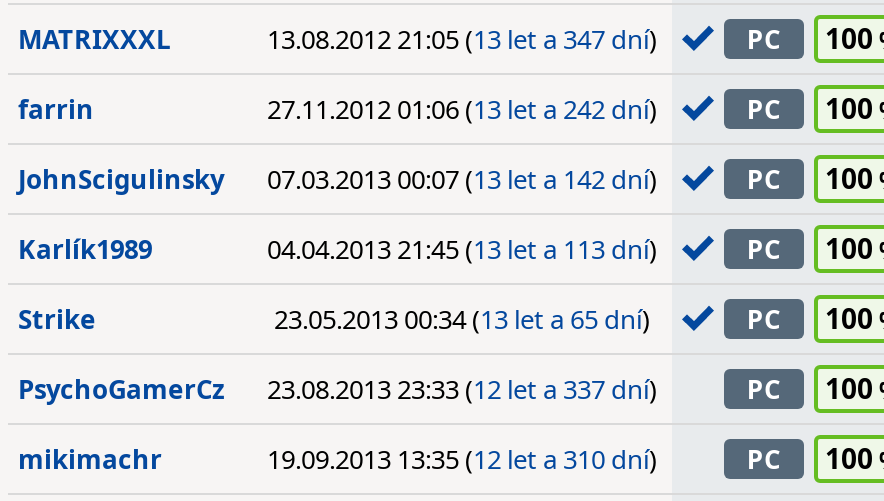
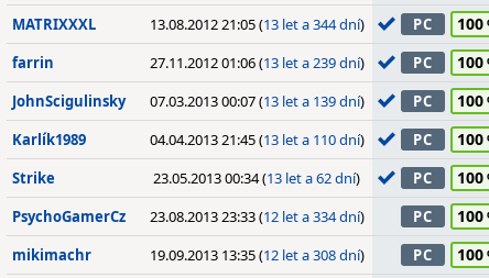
- 13.08.2012 21:05 (13 let a 347 dní)
+ 13.08.2012 21:05 (13 let a 344 dní)

- 27.11.2012 01:06 (13 let a 242 dní)
+ 27.11.2012 01:06 (13 let a 239 dní)

- JohnScigulinsky 07.03.2013 00:07 (13 let a 142 dní)
+ JohnScigulinsky 07.03.2013 00:07 (13 let a 139 dní)

- 04.04.2013 21:45 (13 let a 113 dní)
+ 04.04.2013 21:45 (13 let a 110 dní)

- 23.05.2013 00:34 (13 let a 65 dní)
+ 23.05.2013 00:34 (13 let a 62 dní)

- PsychoGamerCz 23.08.2013 23:33 (12 let a 337 dní)
+ PsychoGamerCz 23.08.2013 23:33 (12 let a 334 dní)

- 19.09.2013 13:35 (12 let a 310 dní)
+ 19.09.2013 13:35 (12 let a 308 dní)
